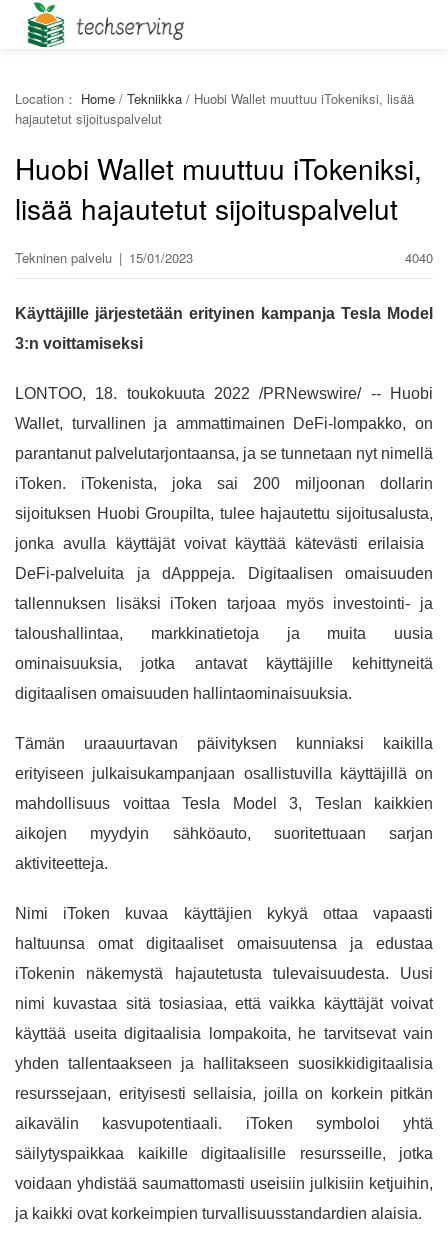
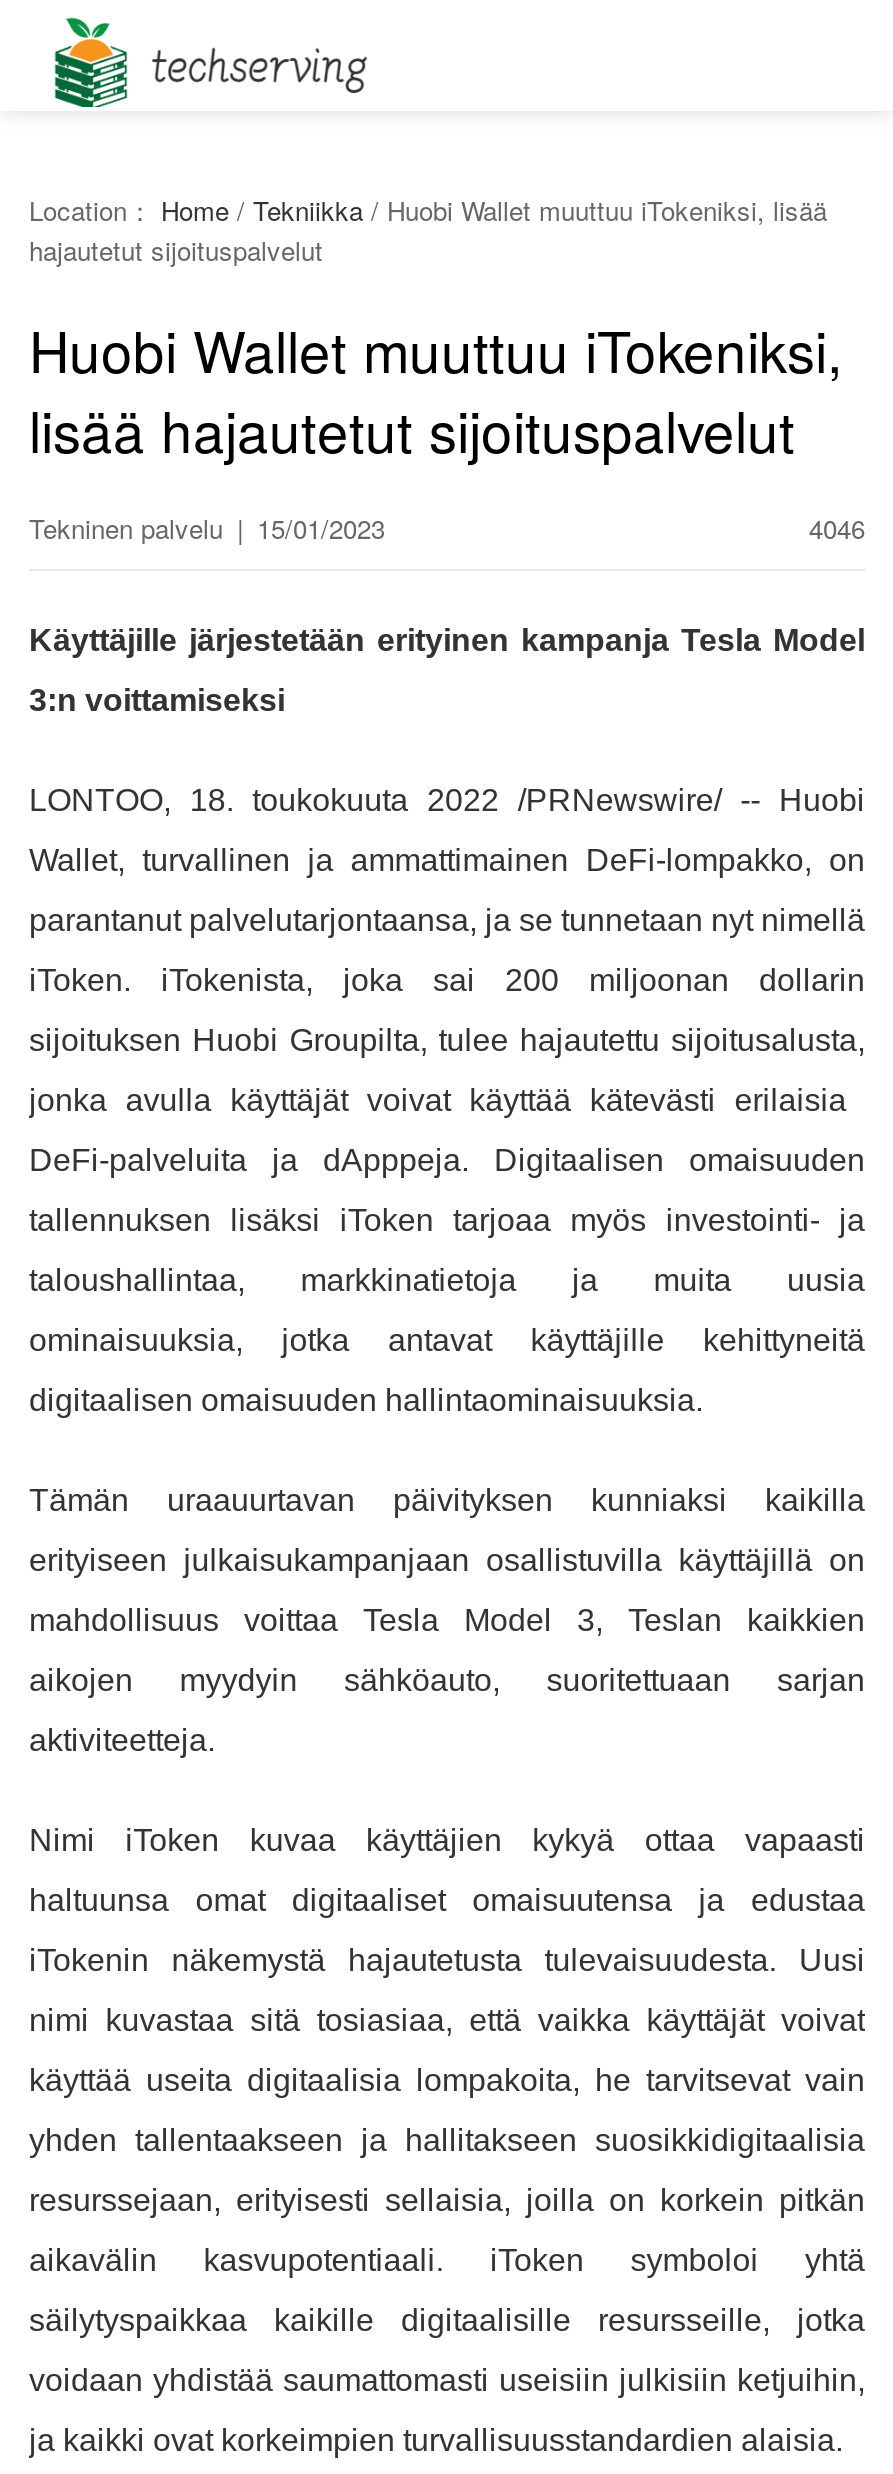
- 4040
+ 4046
